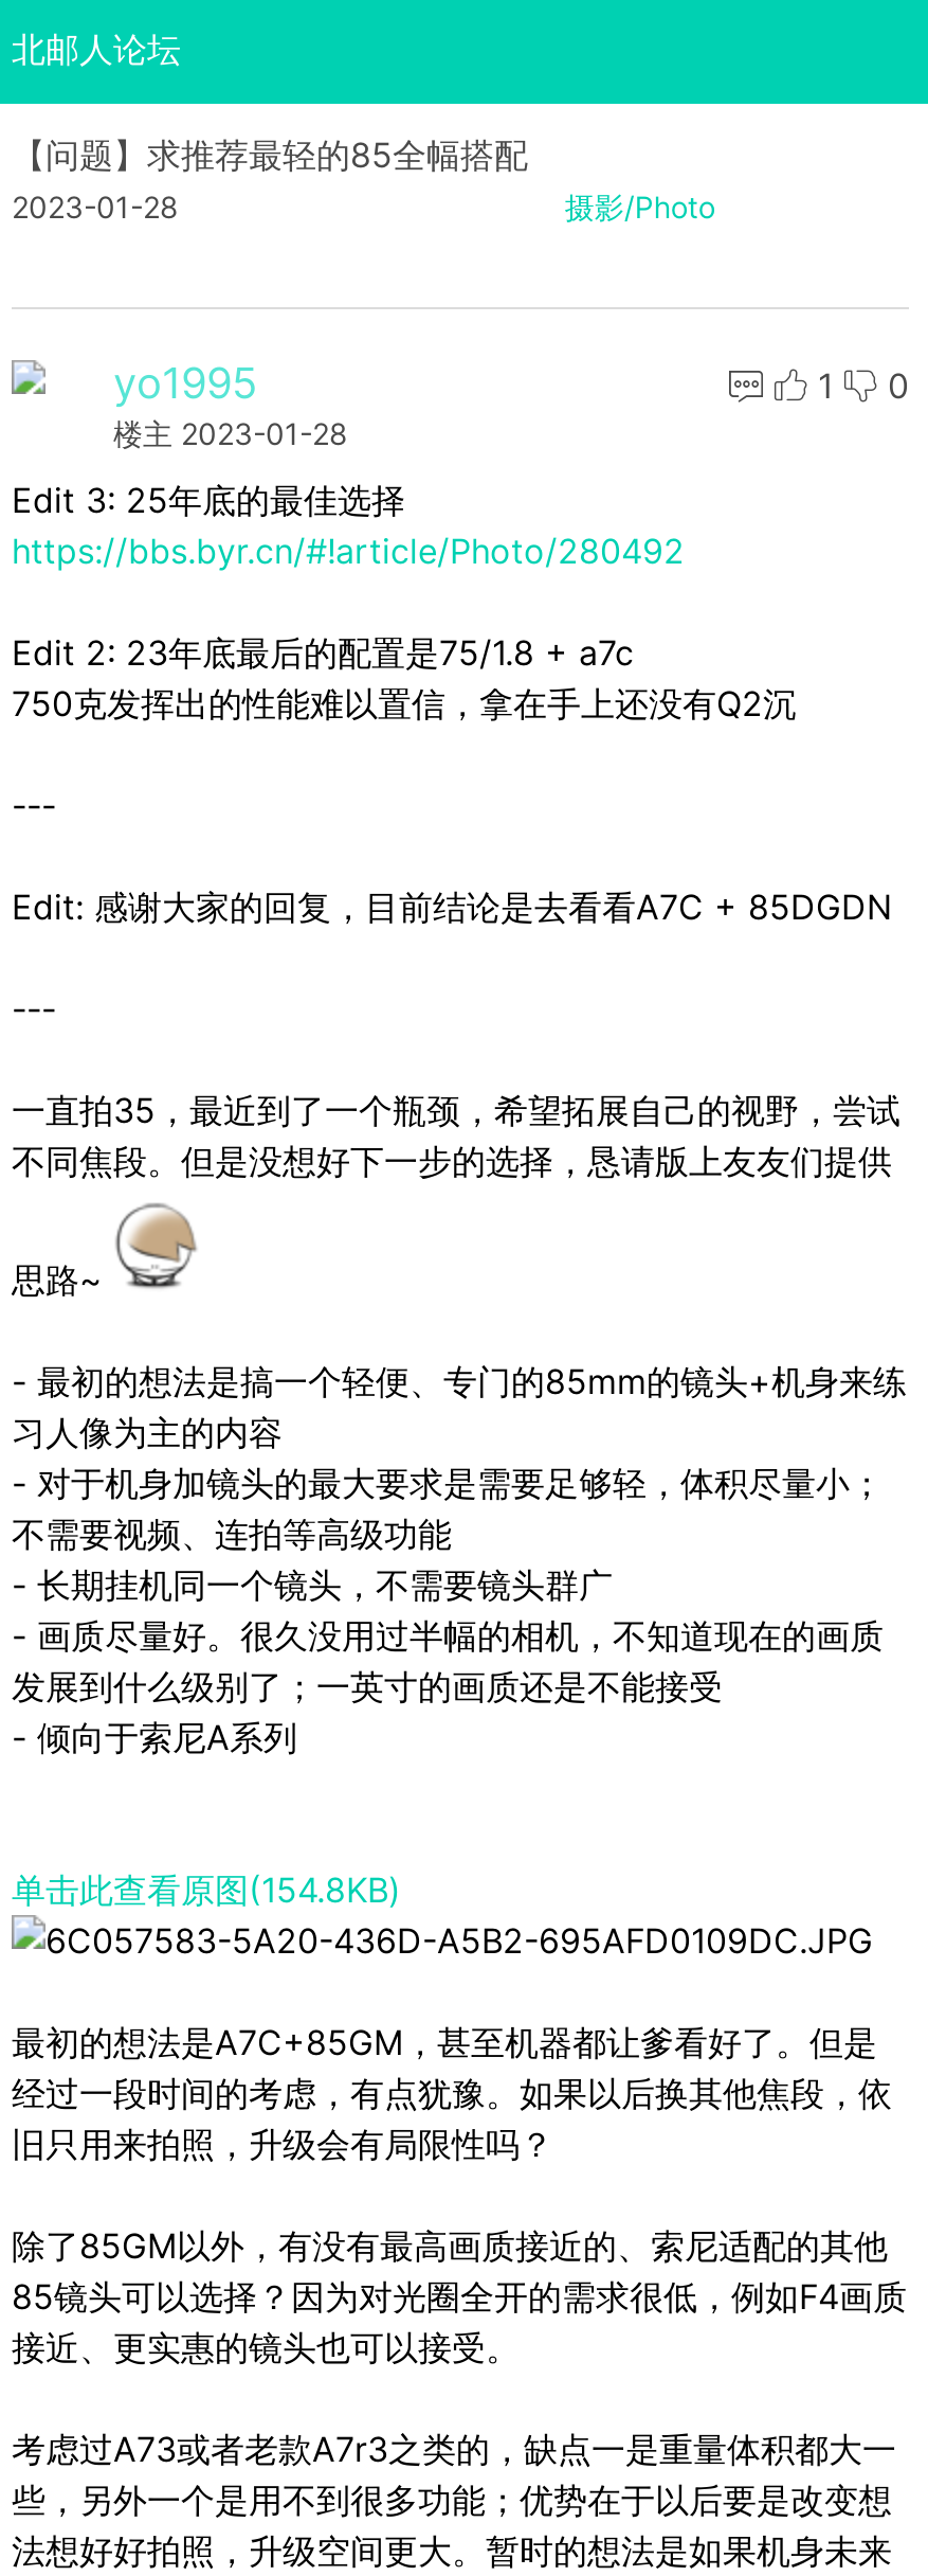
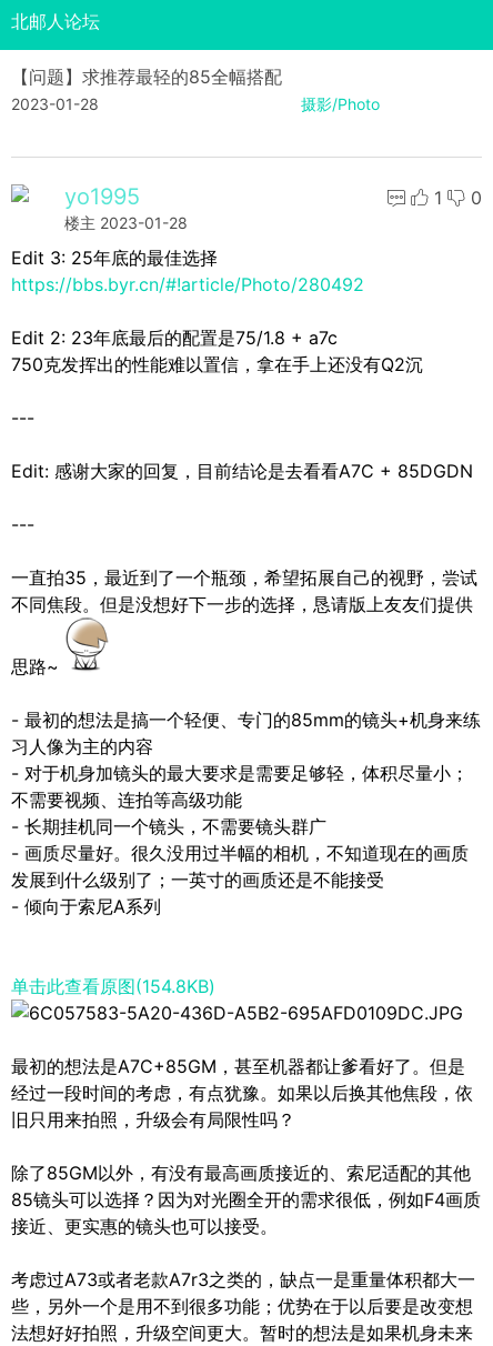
- [image]
+ [image]
